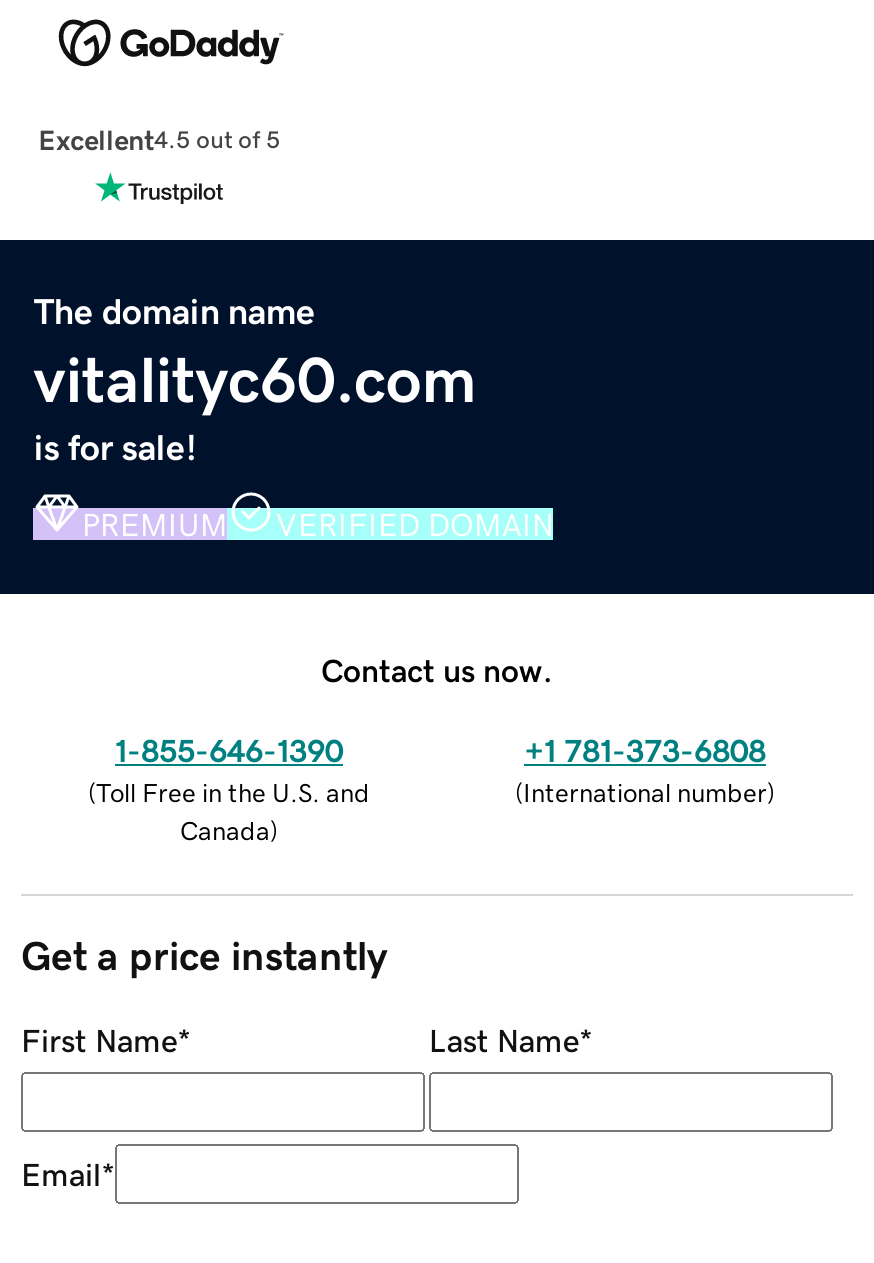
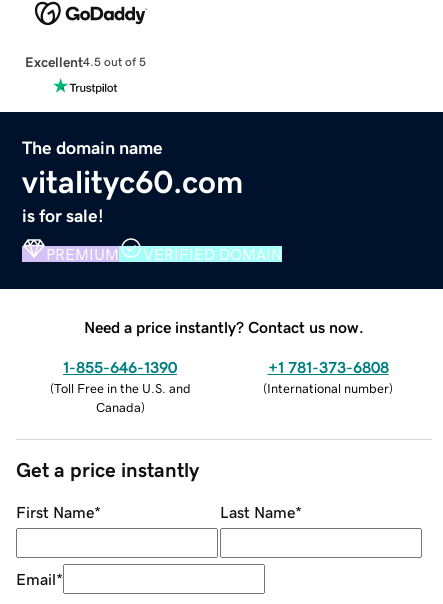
- Contact us now.
+ Need a price instantly? Contact us now.
